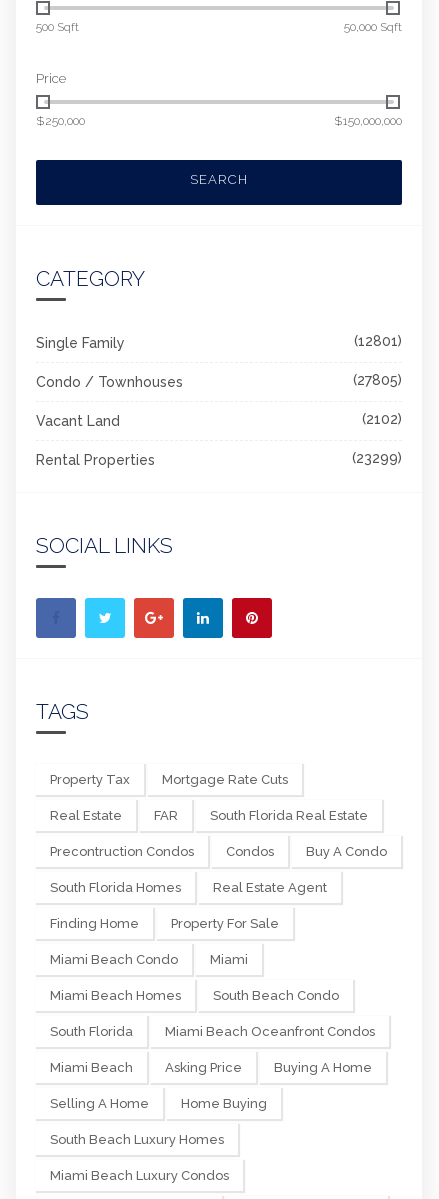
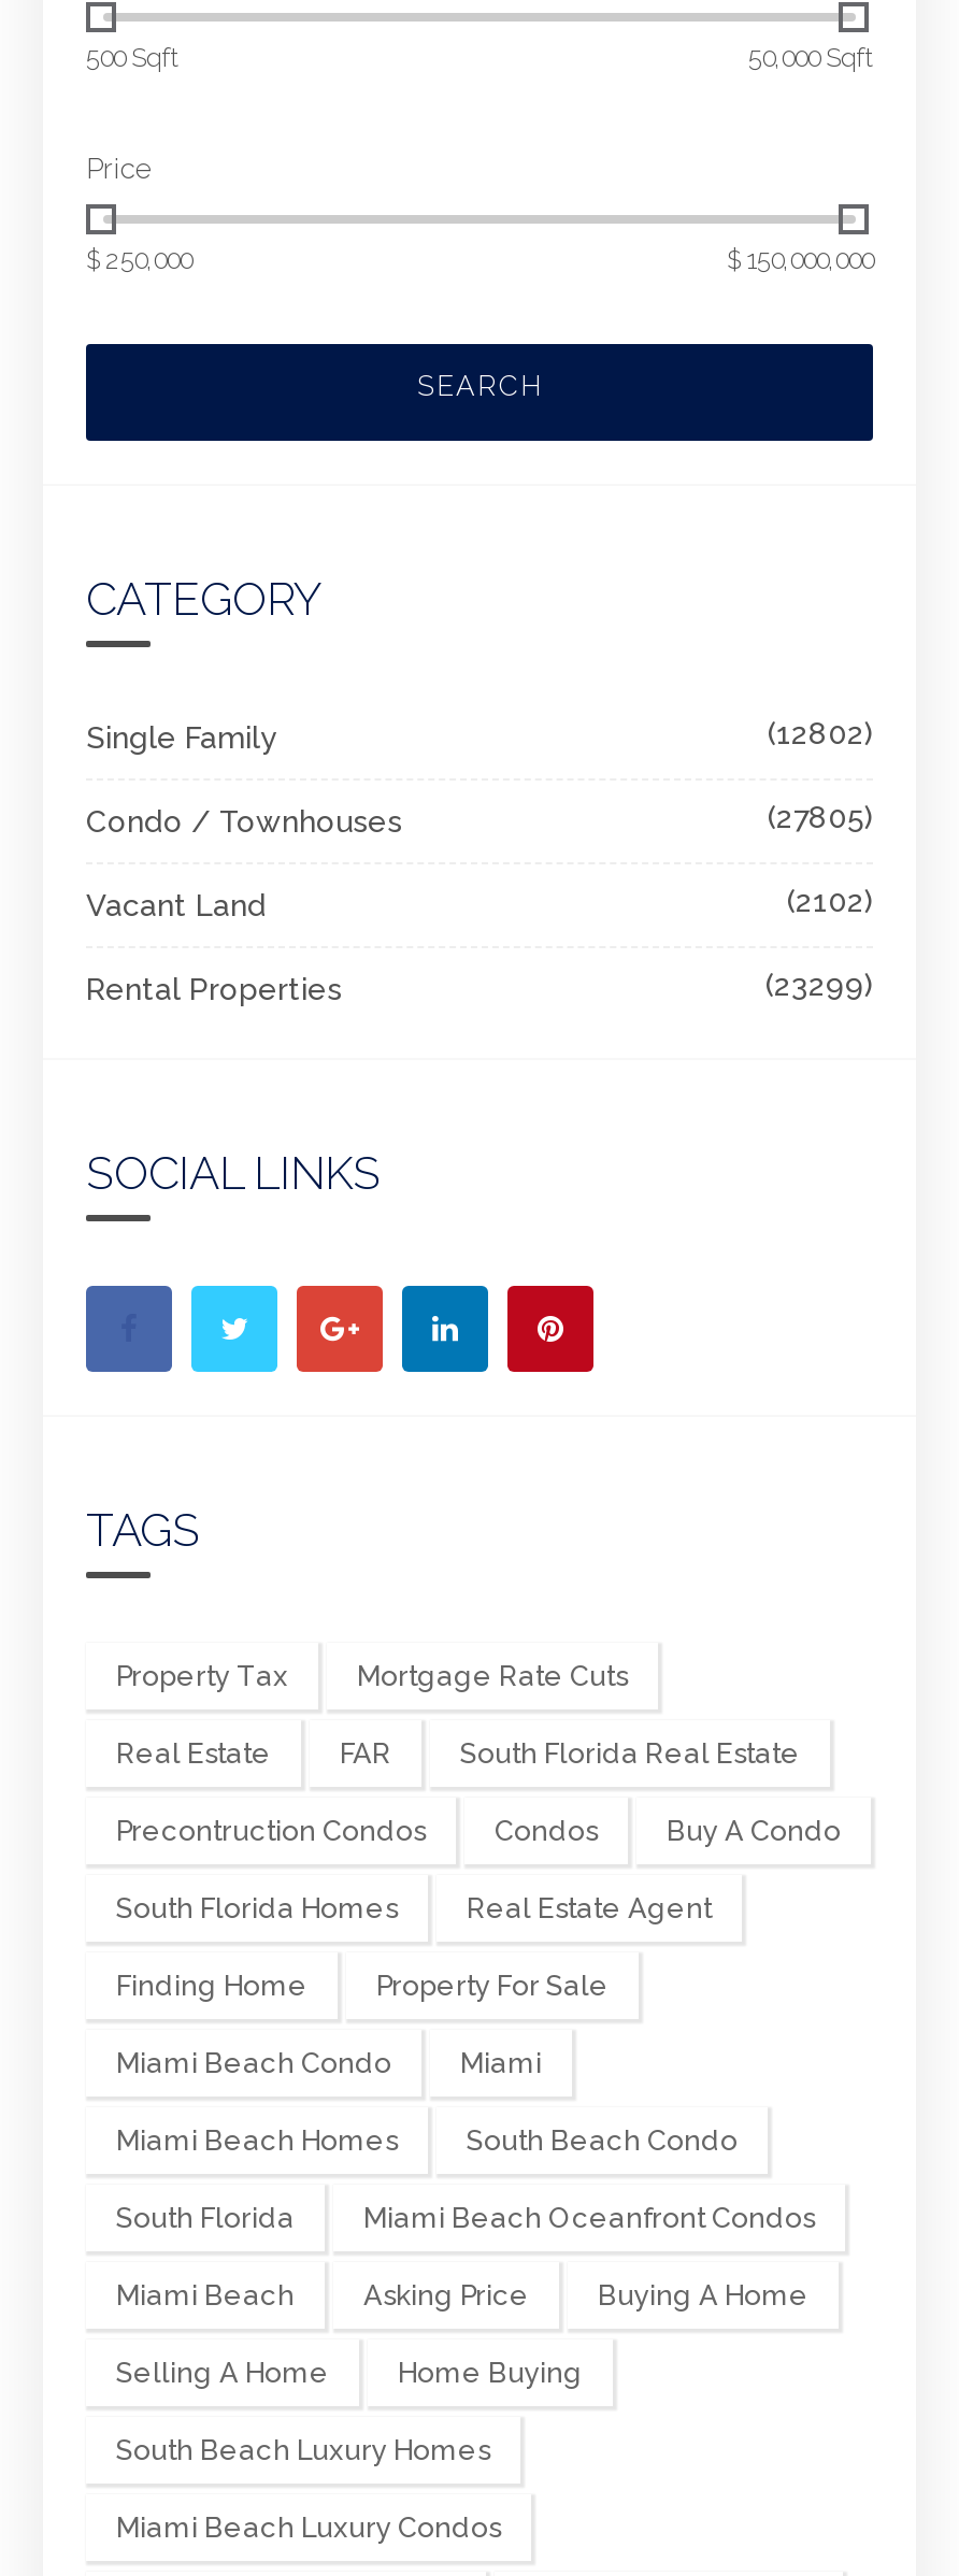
- (12801)
+ (12802)
